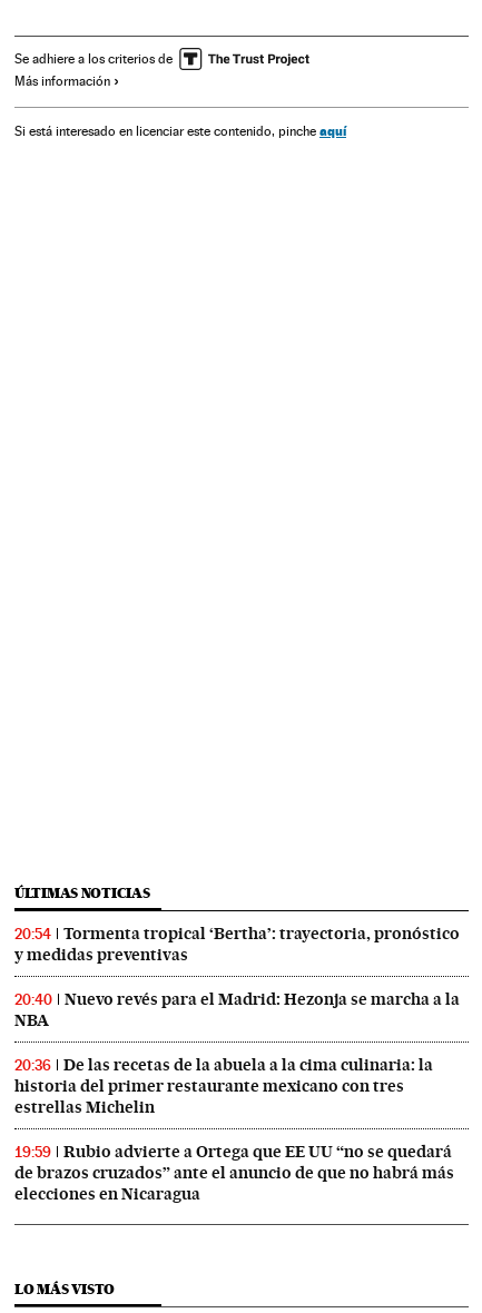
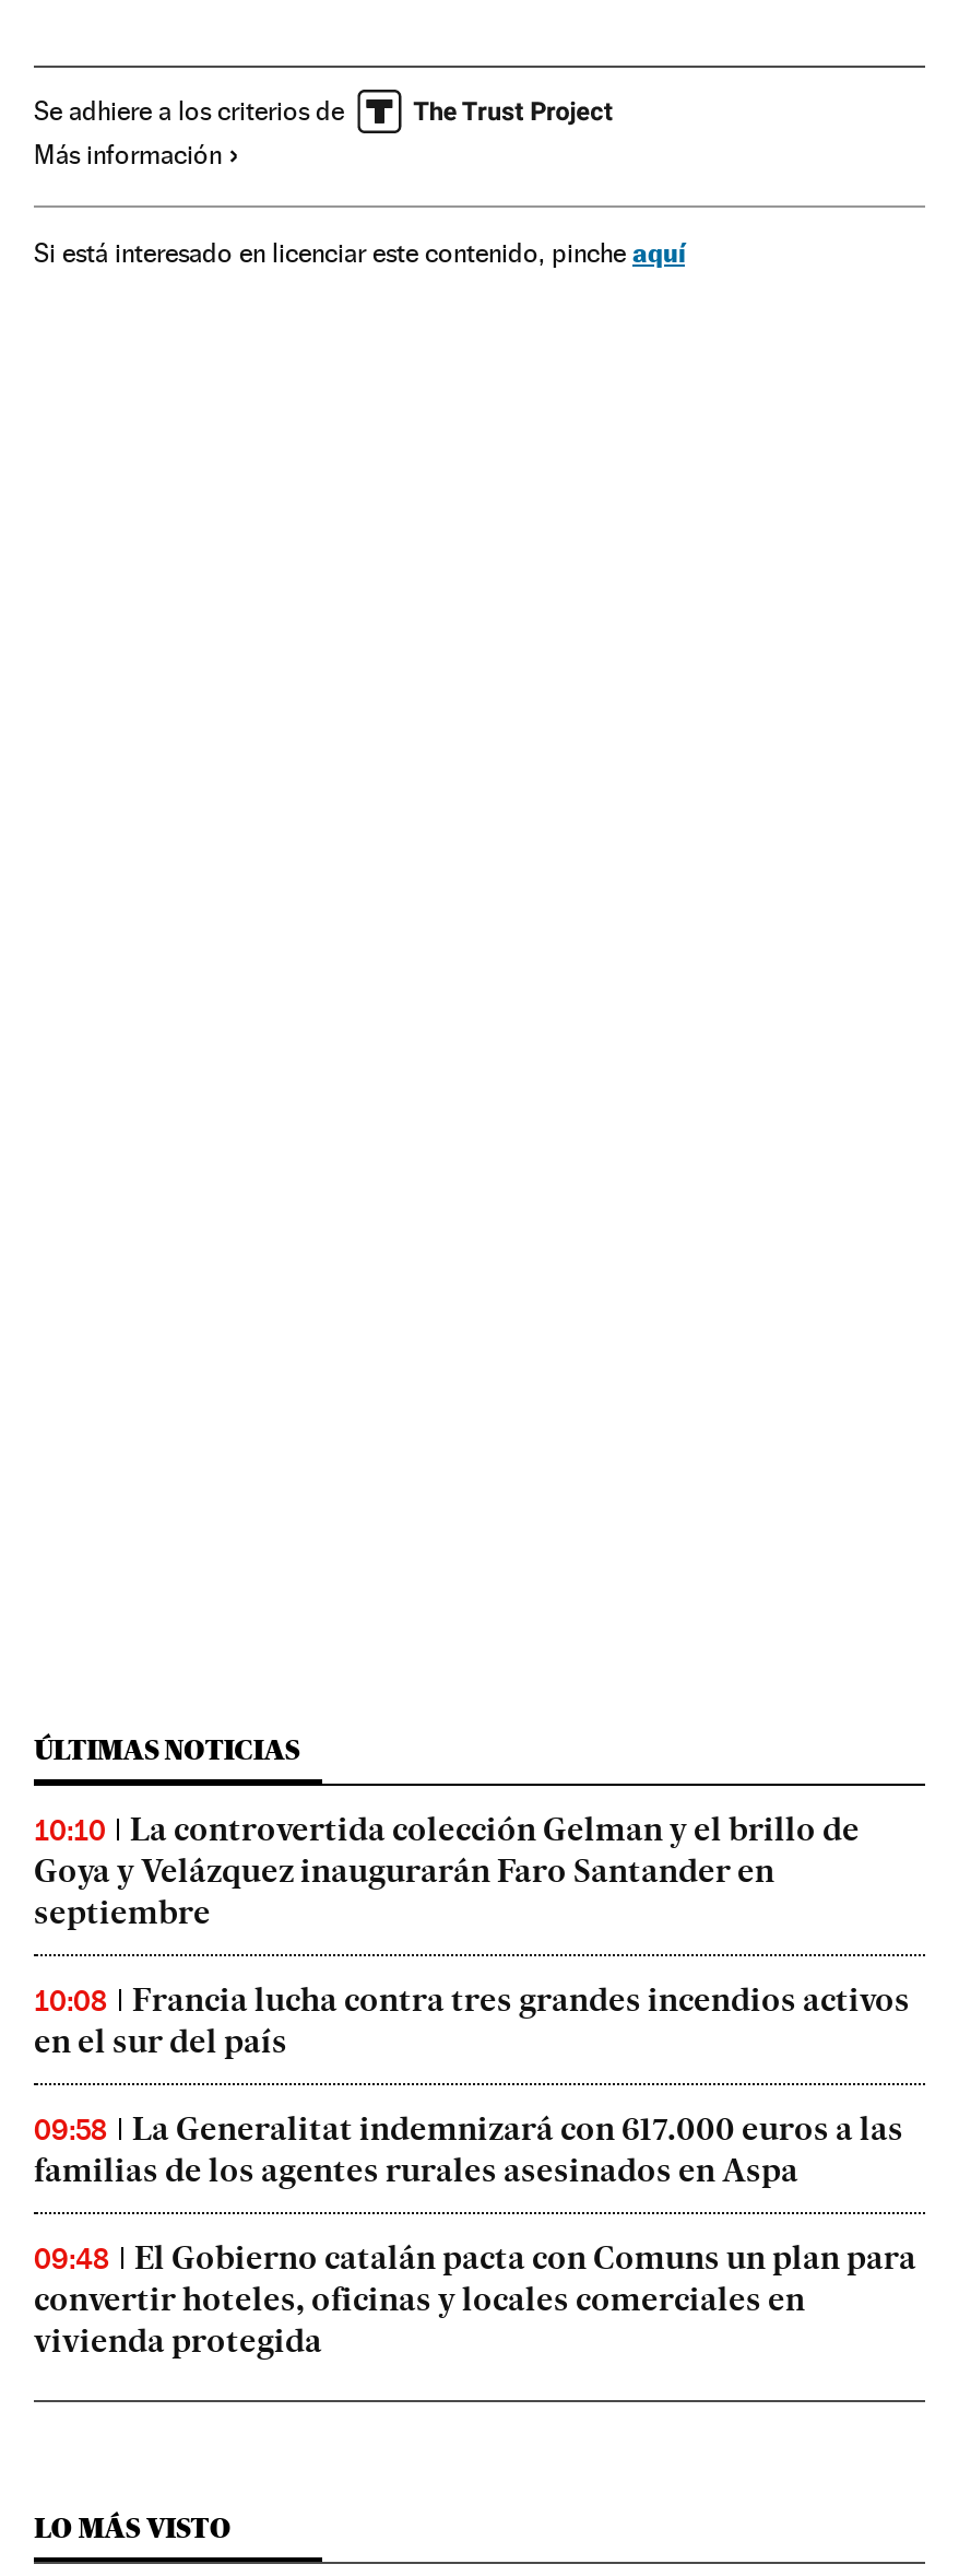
- 20:54
- Tormenta tropical ‘Bertha’: trayectoria, pronóstico
- y medidas preventivas
+ 10:10
+ La controvertida colección Gelman y el brillo de
+ Goya y Velázquez inaugurarán Faro Santander en
+ septiembre

- 20:40
- Nuevo revés para el Madrid: Hezonja se marcha a la
- NBA
+ 10:08
+ Francia lucha contra tres grandes incendios activos
+ en el sur del país

- 20:36
- De las recetas de la abuela a la cima culinaria: la
- historia del primer restaurante mexicano con tres
- estrellas Michelin
+ 09:58
+ La Generalitat indemnizará con 617.000 euros a las
+ familias de los agentes rurales asesinados en Aspa

- 19:59
- Rubio advierte a Ortega que EE UU “no se quedará
- de brazos cruzados” ante el anuncio de que no habrá más
- elecciones en Nicaragua
+ 09:48
+ El Gobierno catalán pacta con Comuns un plan para
+ convertir hoteles, oficinas y locales comerciales en
+ vivienda protegida
